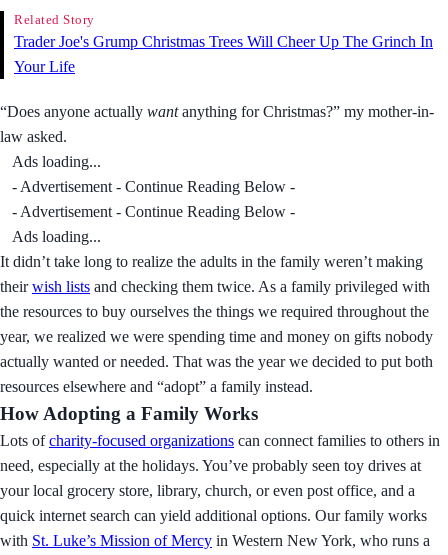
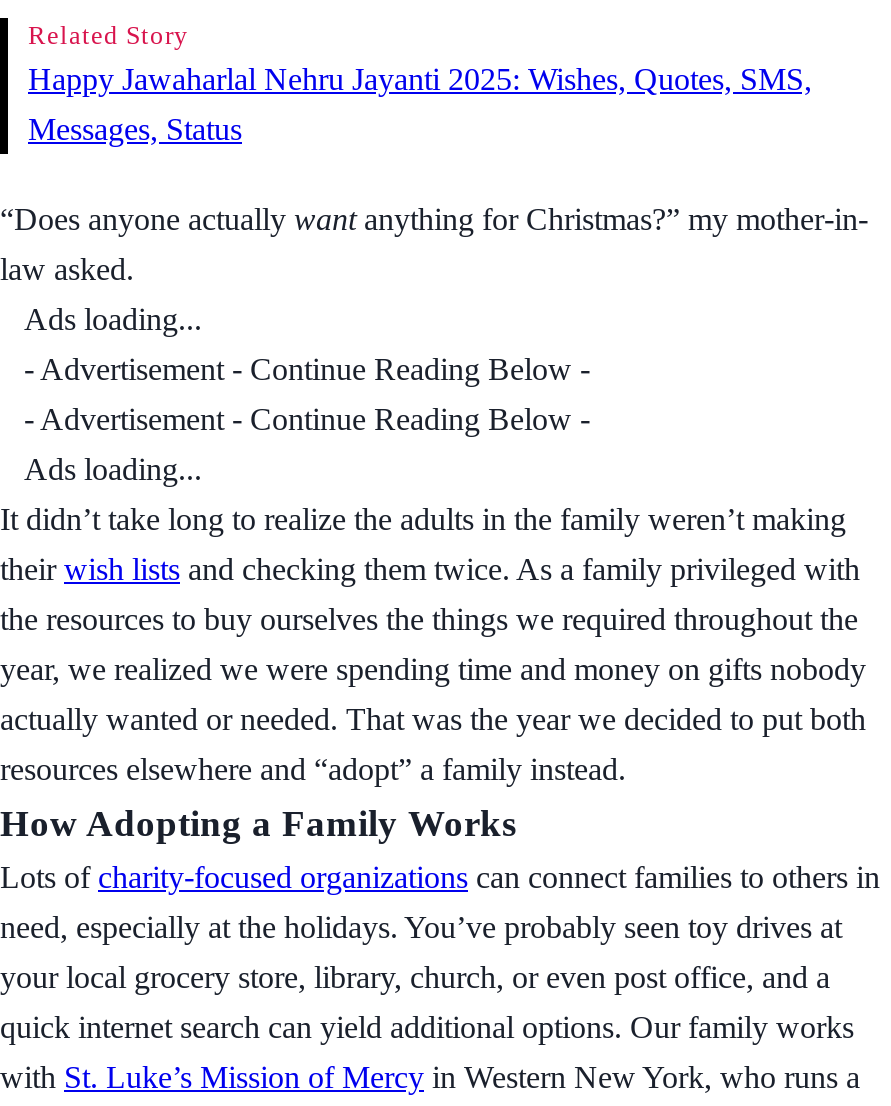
- Trader Joe's Grump Christmas Trees Will Cheer Up The Grinch In
+ Happy Jawaharlal Nehru Jayanti 2025: Wishes, Quotes, SMS,

- Your Life
+ Messages, Status
